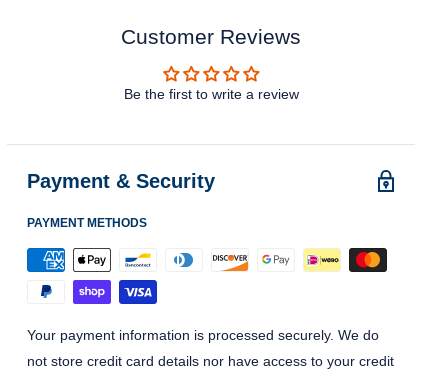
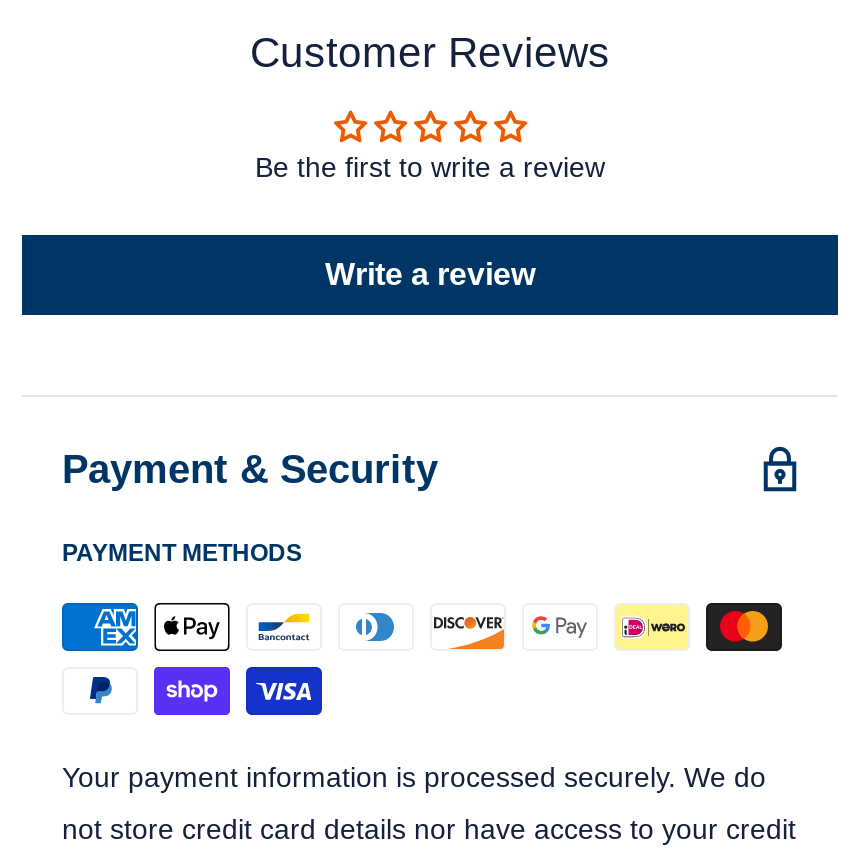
+ Write a review
